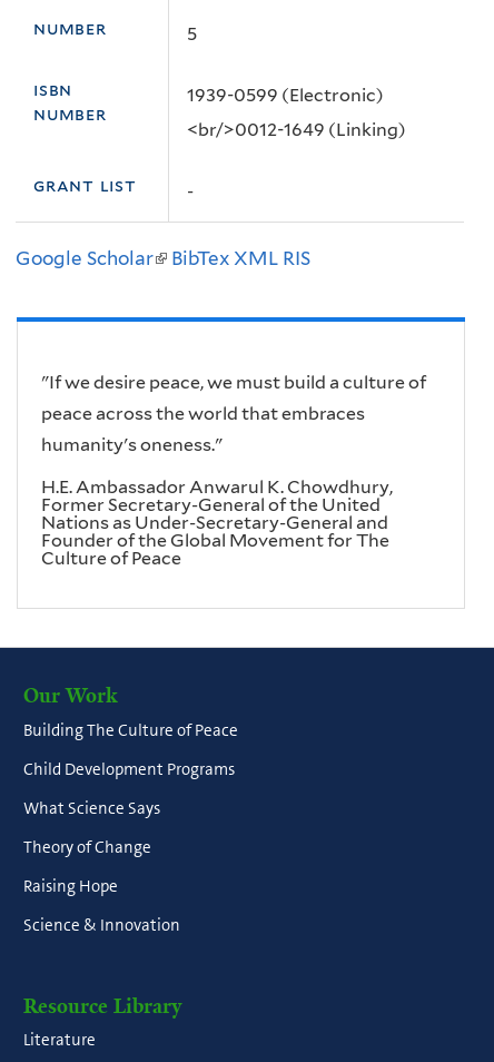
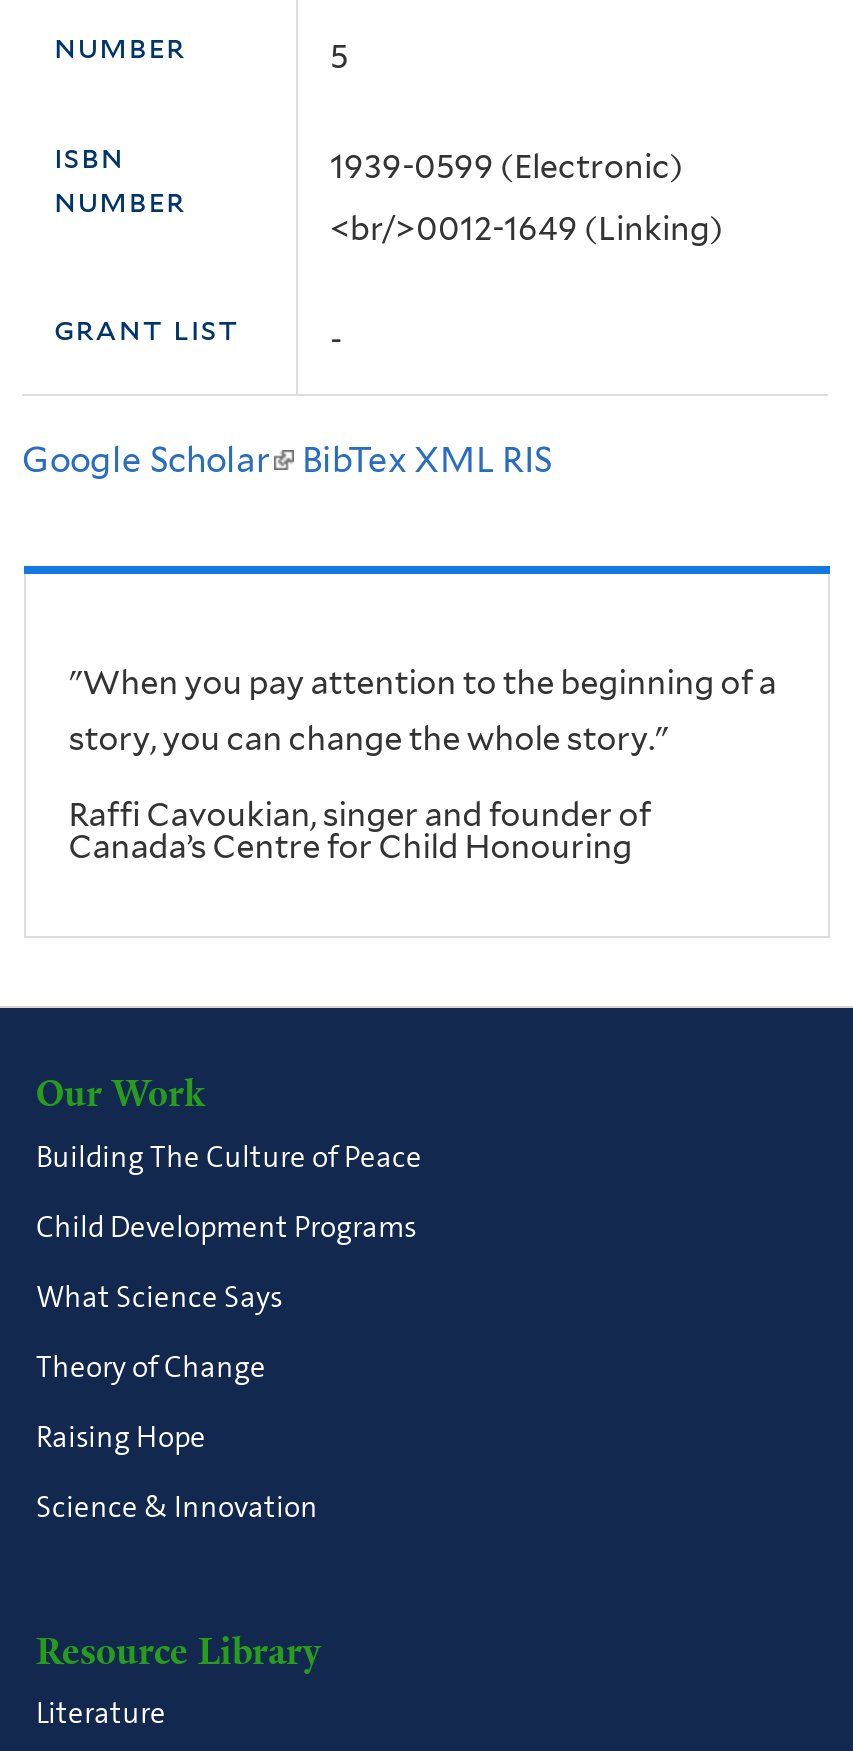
- "If we desire peace, we must build a culture of
- peace across the world that embraces
- humanity's oneness."
- H.E. Ambassador Anwarul K. Chowdhury,
- Former Secretary-General of the United
- Nations as Under-Secretary-General and
- Founder of the Global Movement for The
- Culture of Peace
+ "When you pay attention to the beginning of a
+ story, you can change the whole story."
+ Raffi Cavoukian, singer and founder of
+ Canada’s Centre for Child Honouring
